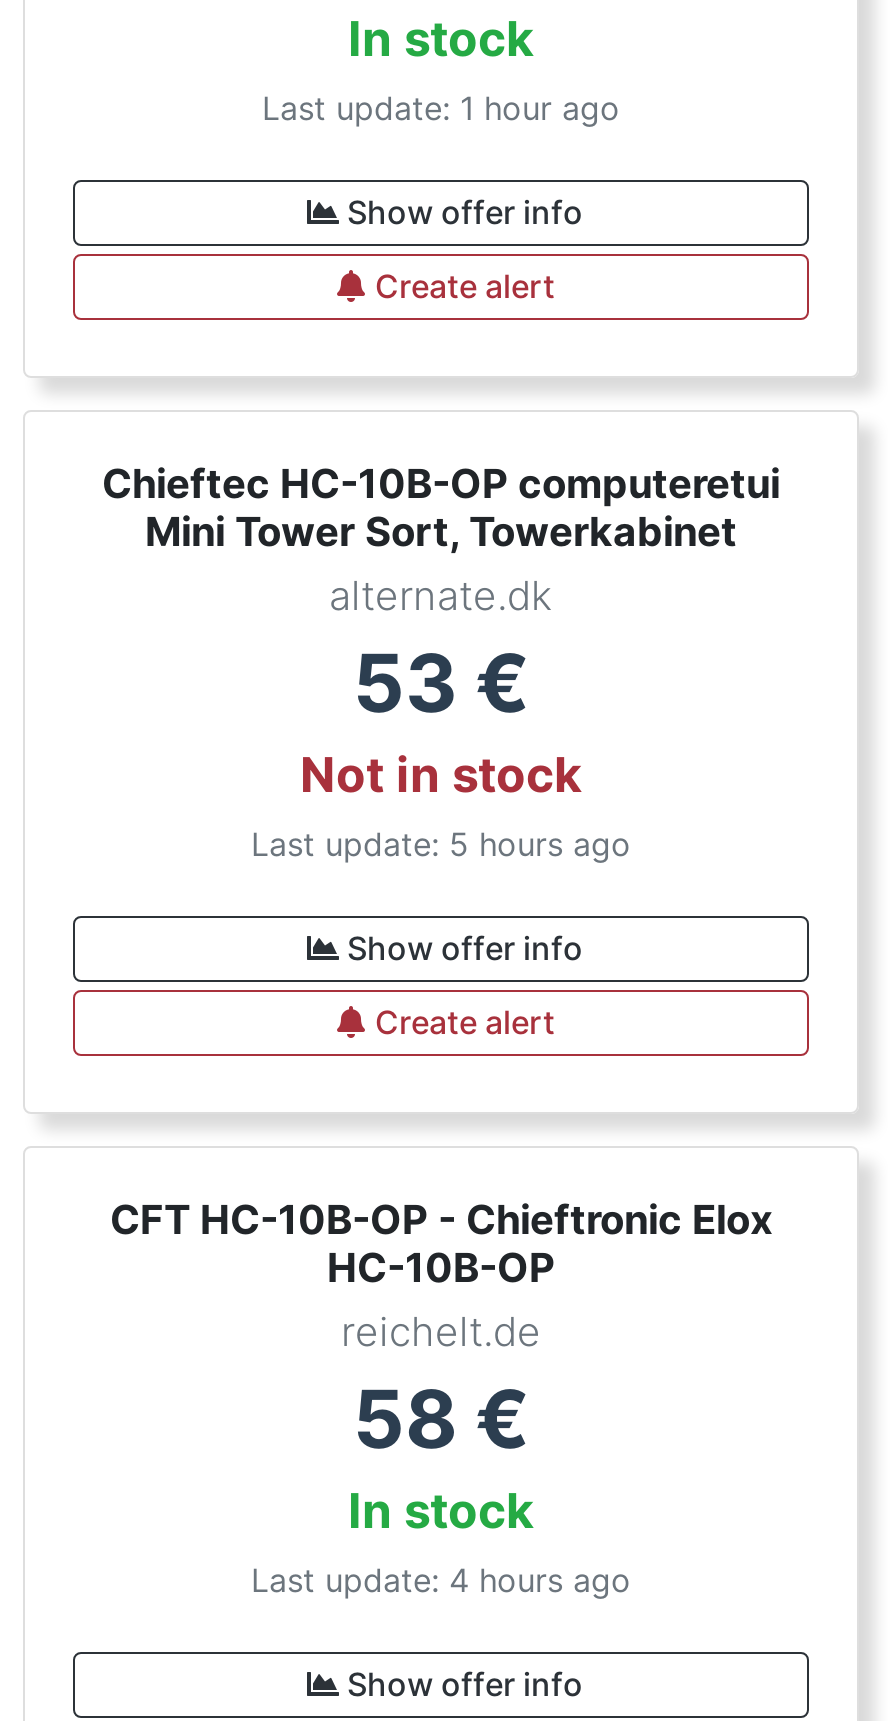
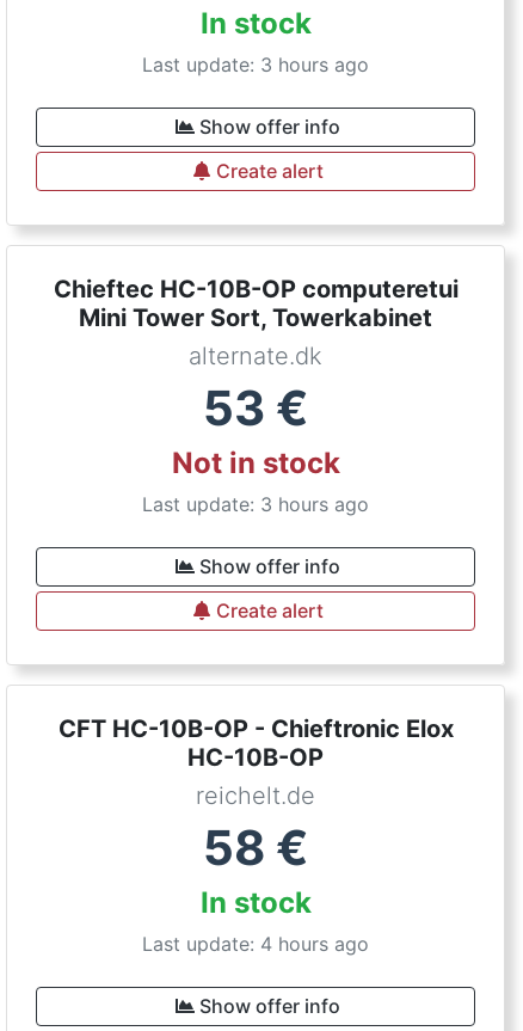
- Last update: 1 hour ago
+ Last update: 3 hours ago

- Last update: 5 hours ago
+ Last update: 3 hours ago
